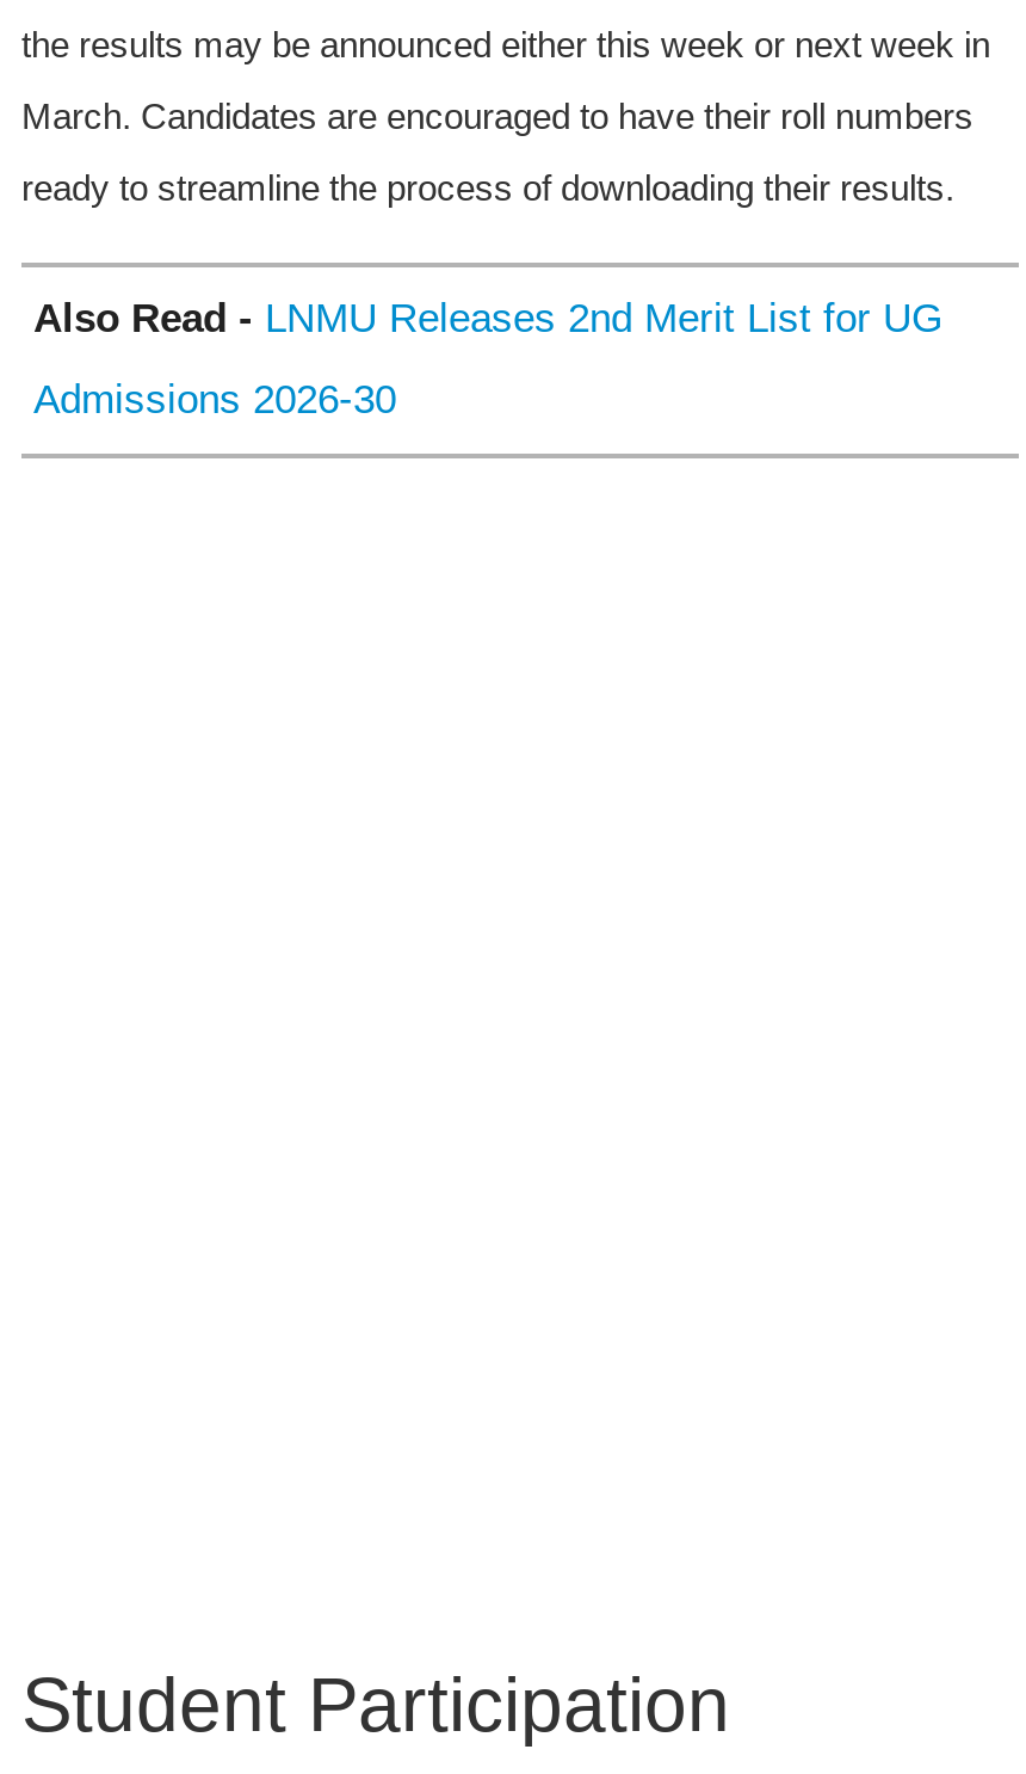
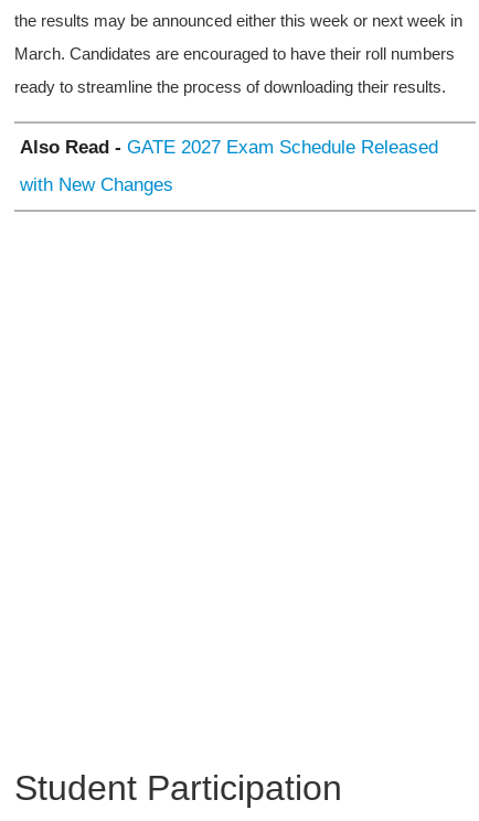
- Also Read - LNMU Releases 2nd Merit List for UG
+ Also Read - GATE 2027 Exam Schedule Released

- Admissions 2026-30
+ with New Changes
